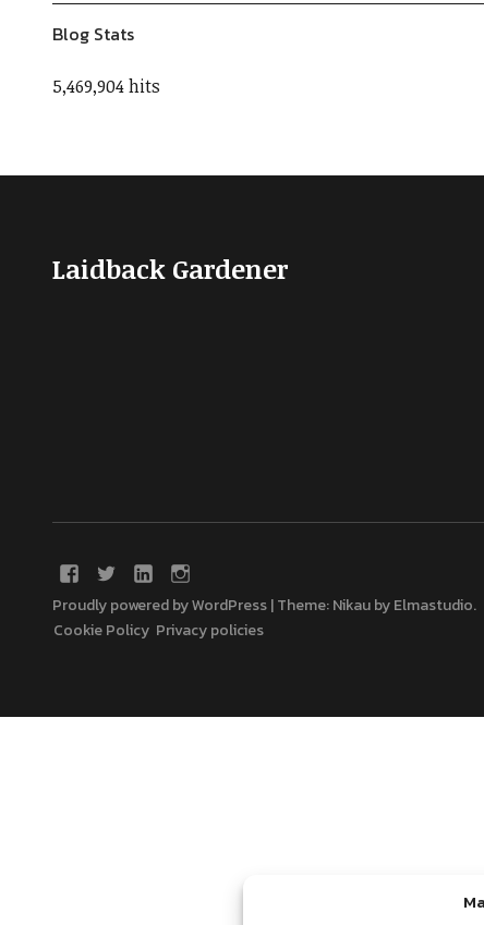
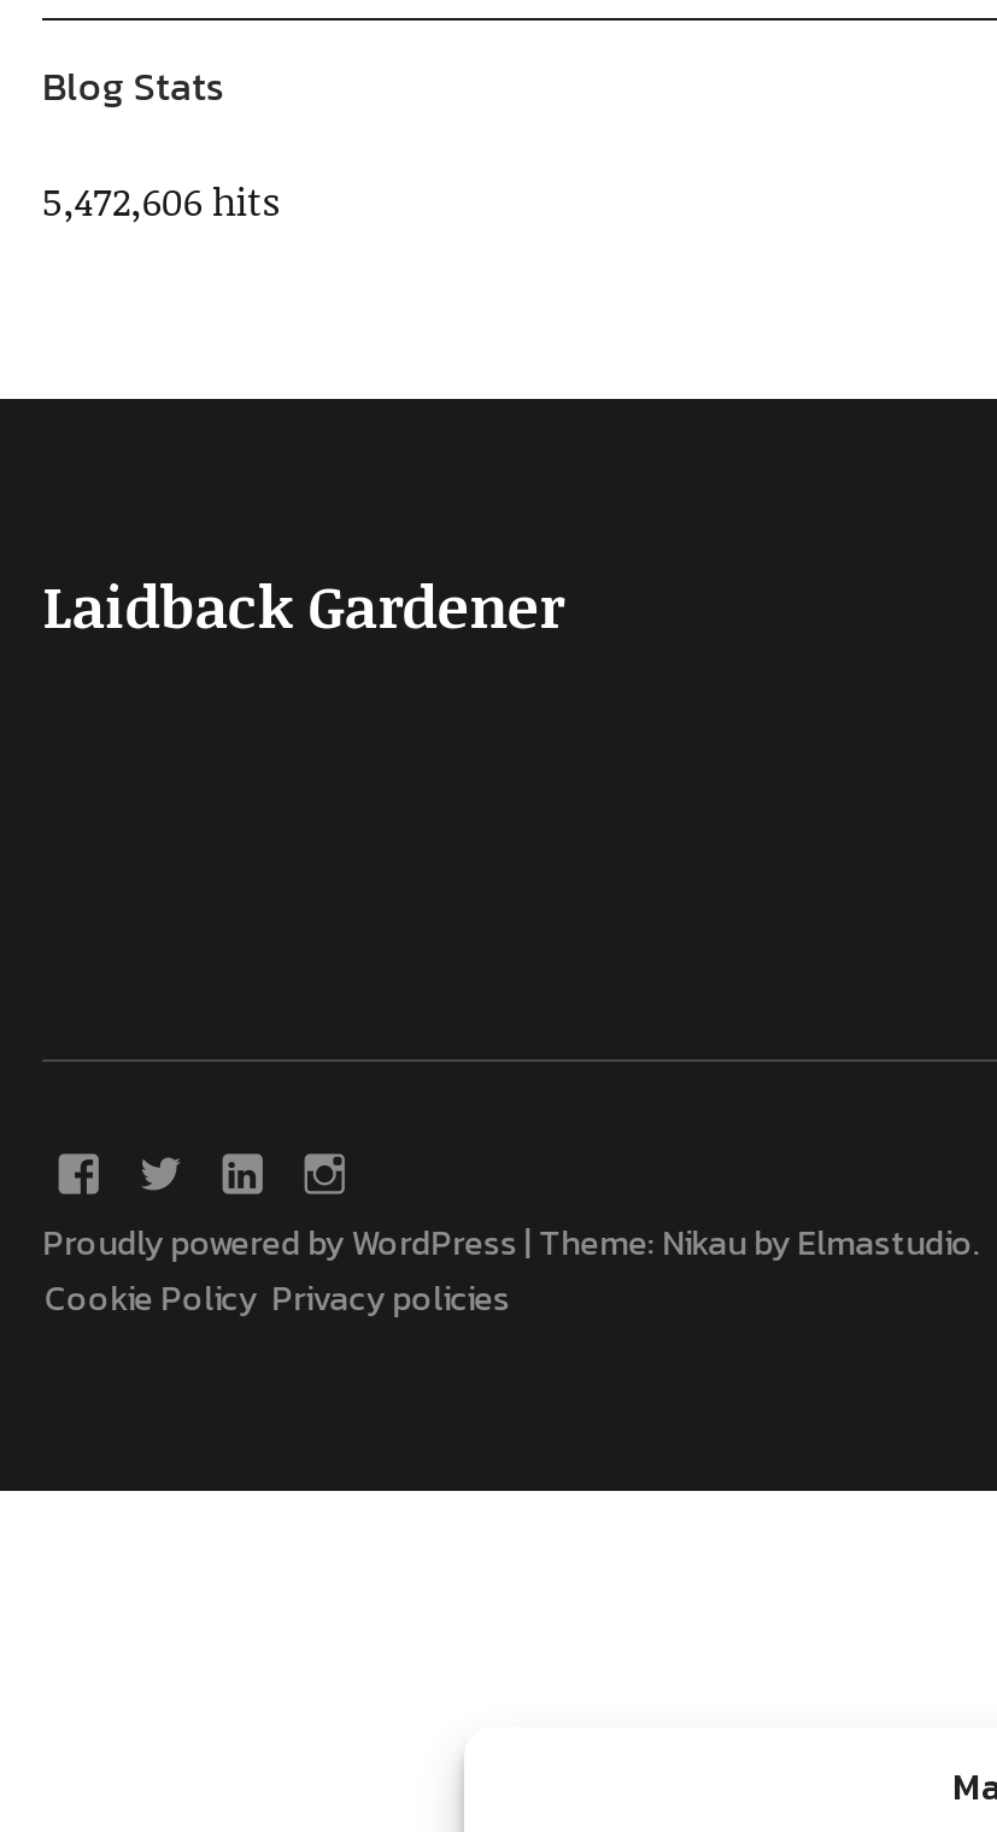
- 5,469,904 hits
+ 5,472,606 hits
